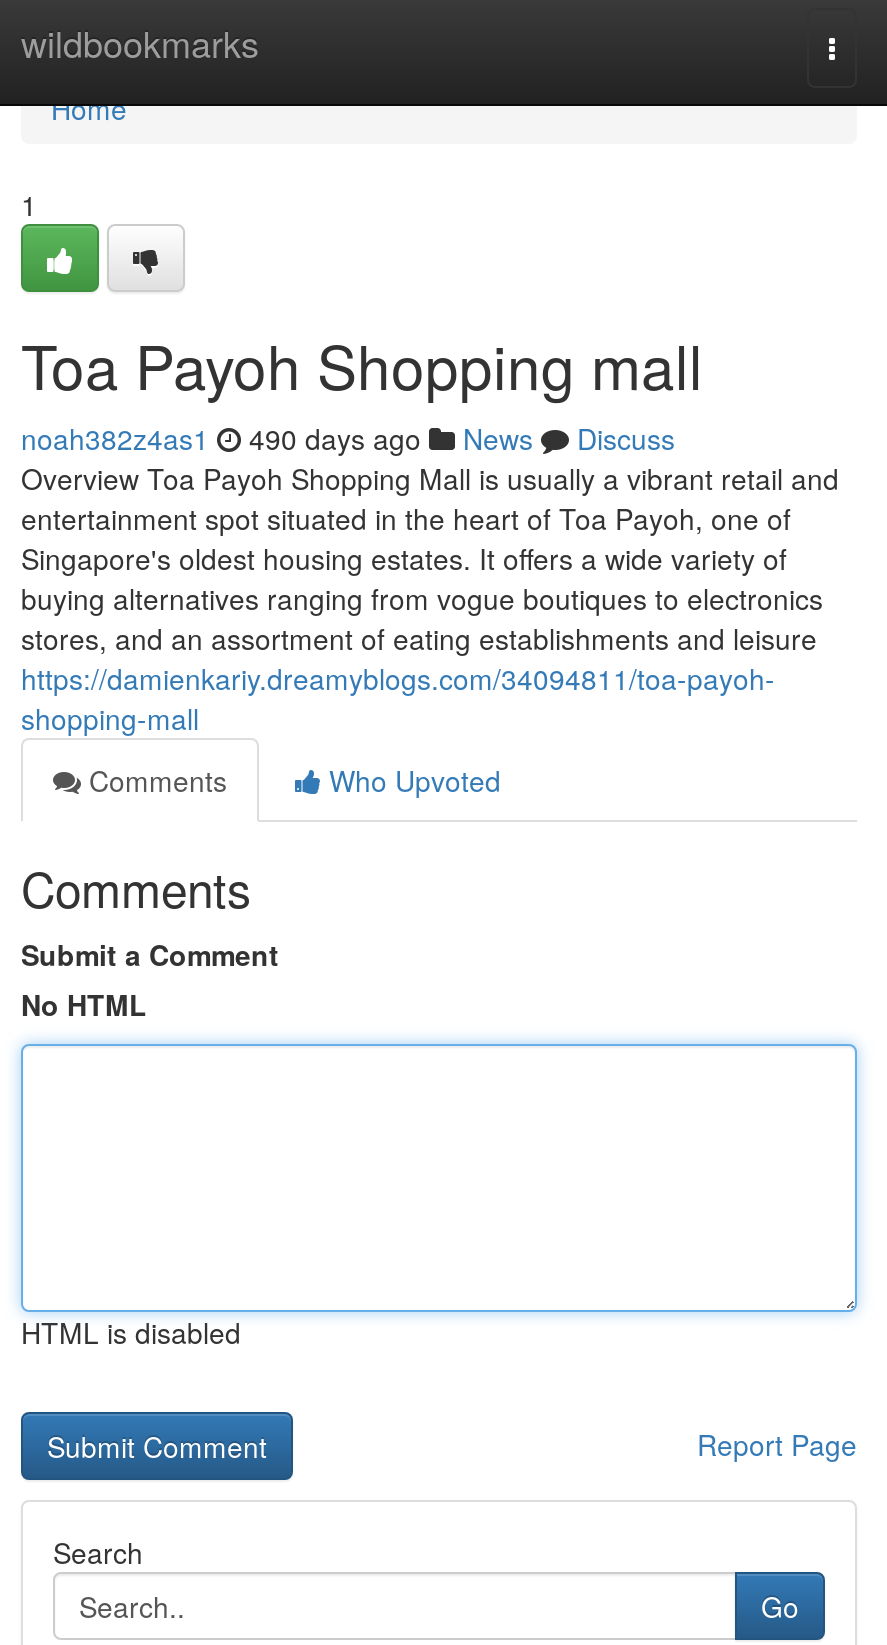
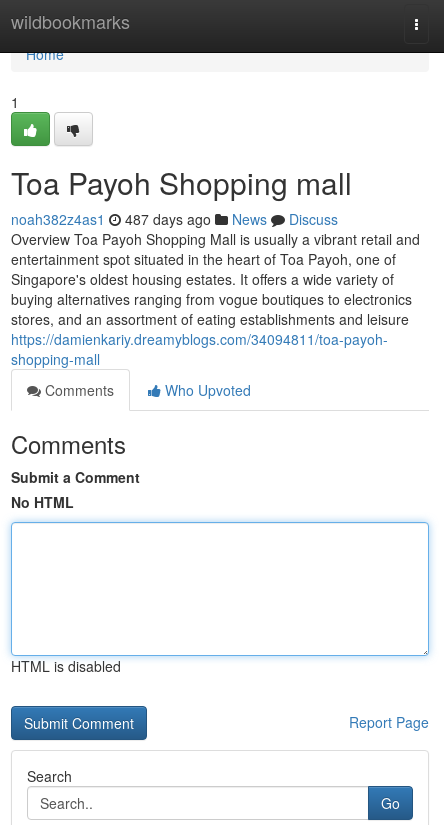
- noah382z4as1 490 days ago News Discuss
+ noah382z4as1 487 days ago News Discuss
